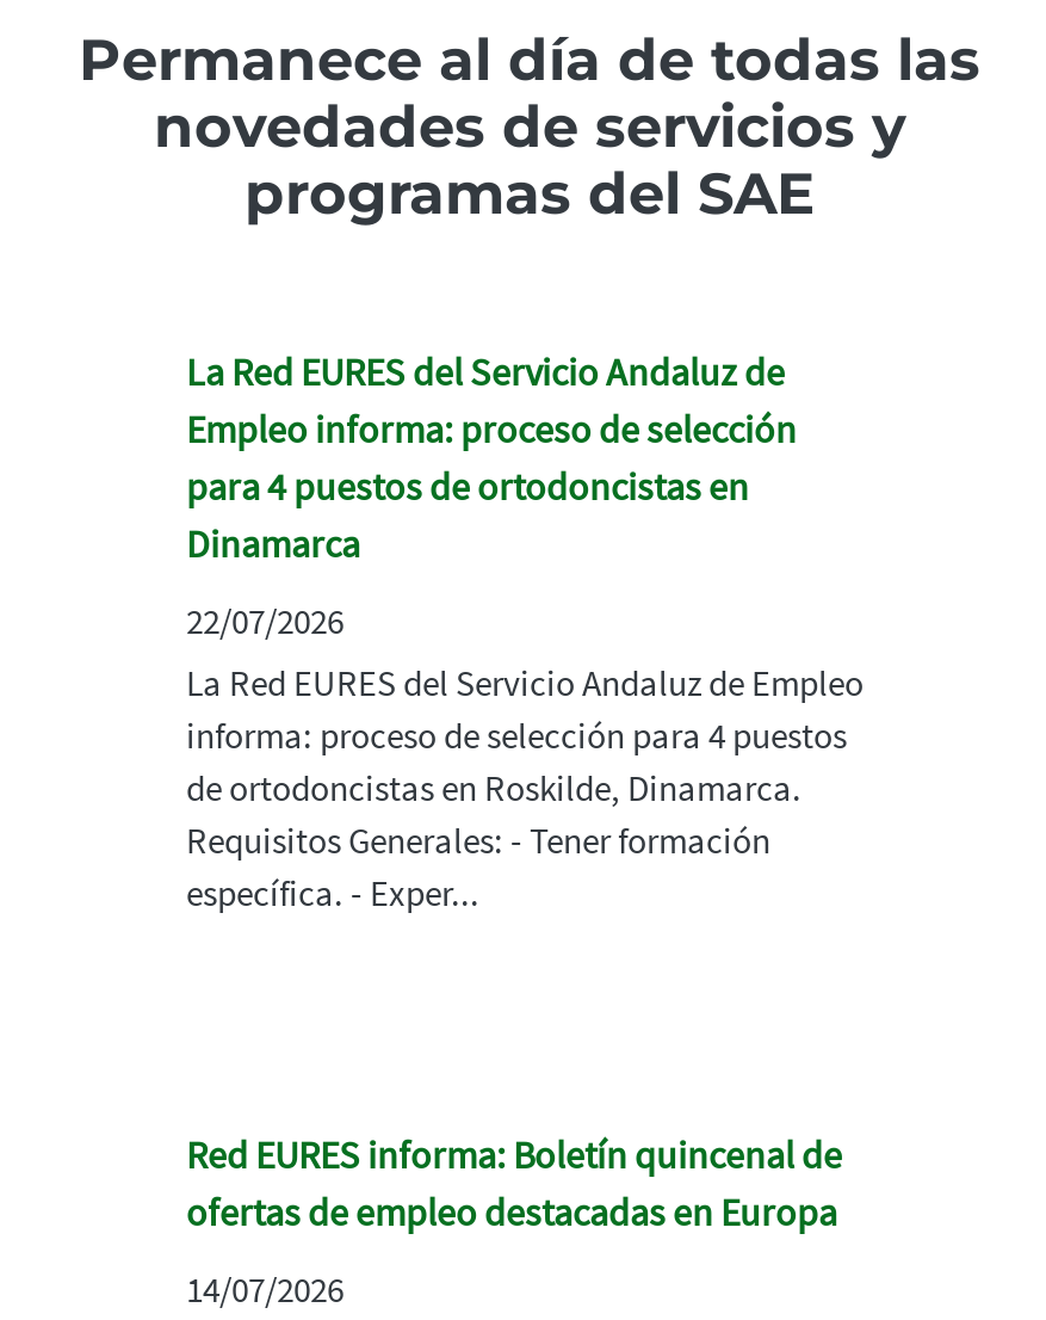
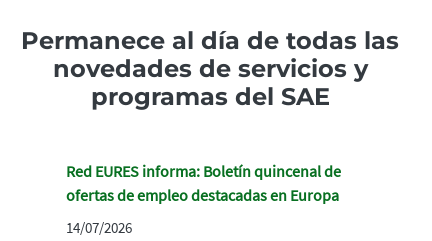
- La Red EURES del Servicio Andaluz de
- Empleo informa: proceso de selección
- para 4 puestos de ortodoncistas en
- Dinamarca
- 22/07/2026
- La Red EURES del Servicio Andaluz de Empleo
- informa: proceso de selección para 4 puestos
- de ortodoncistas en Roskilde, Dinamarca.
- Requisitos Generales: - Tener formación
- específica. - Exper...
